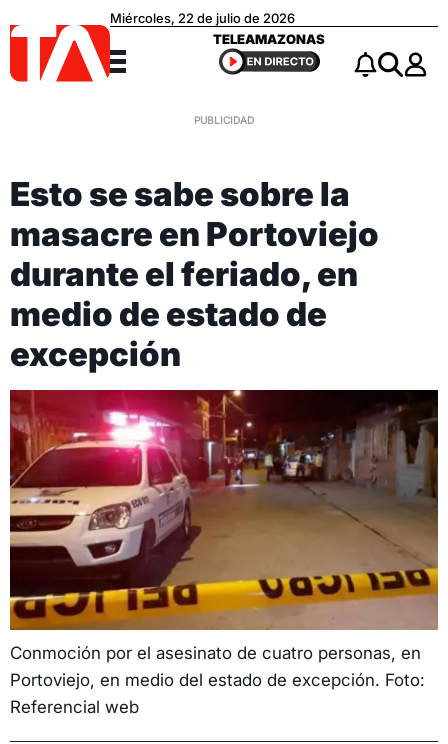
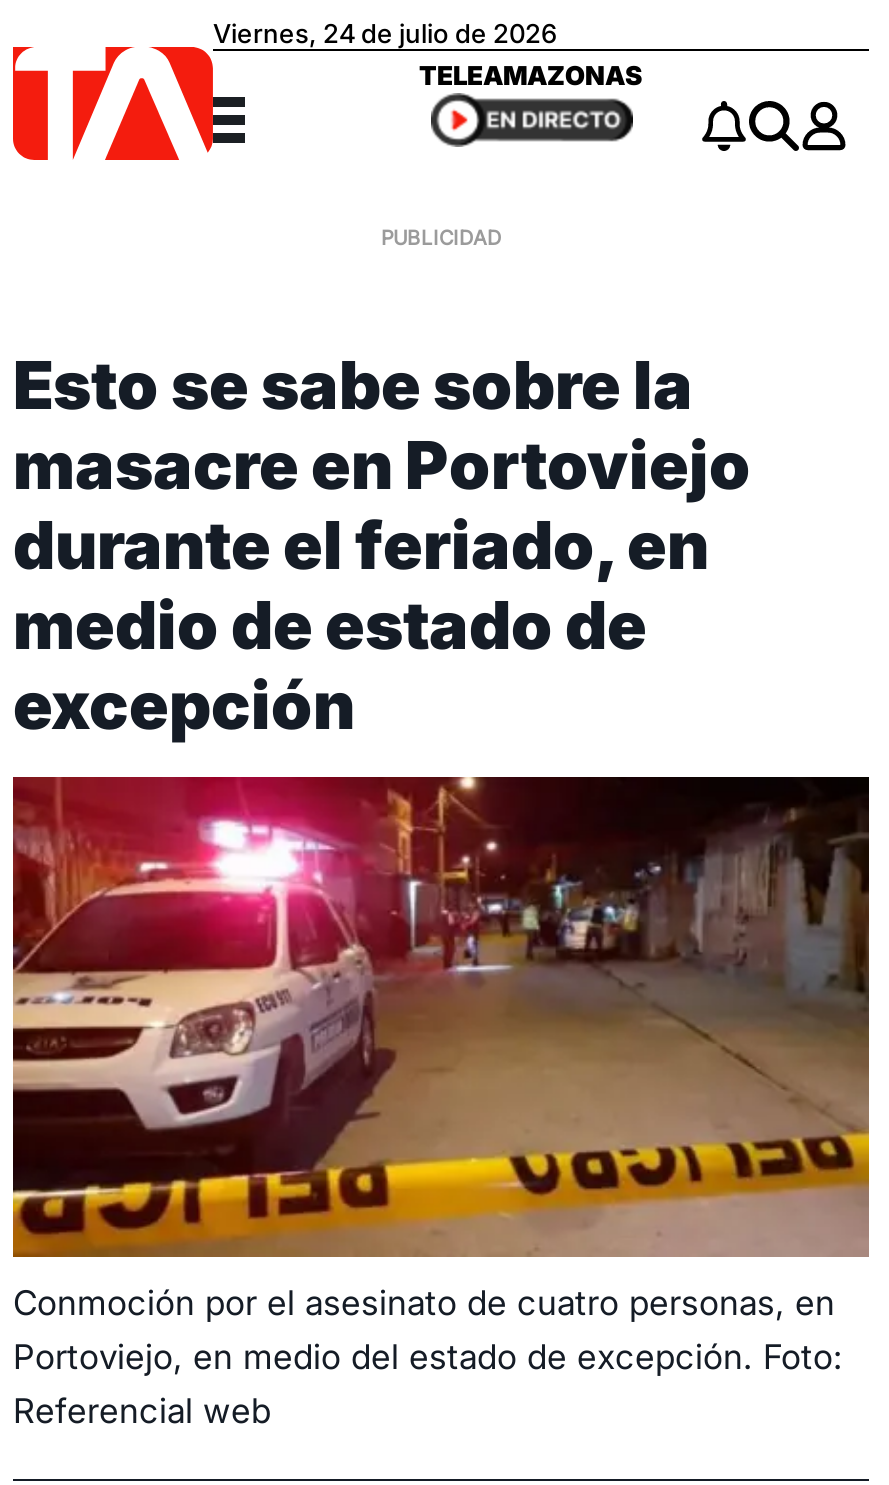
- Miércoles, 22 de julio de 2026
+ Viernes, 24 de julio de 2026
